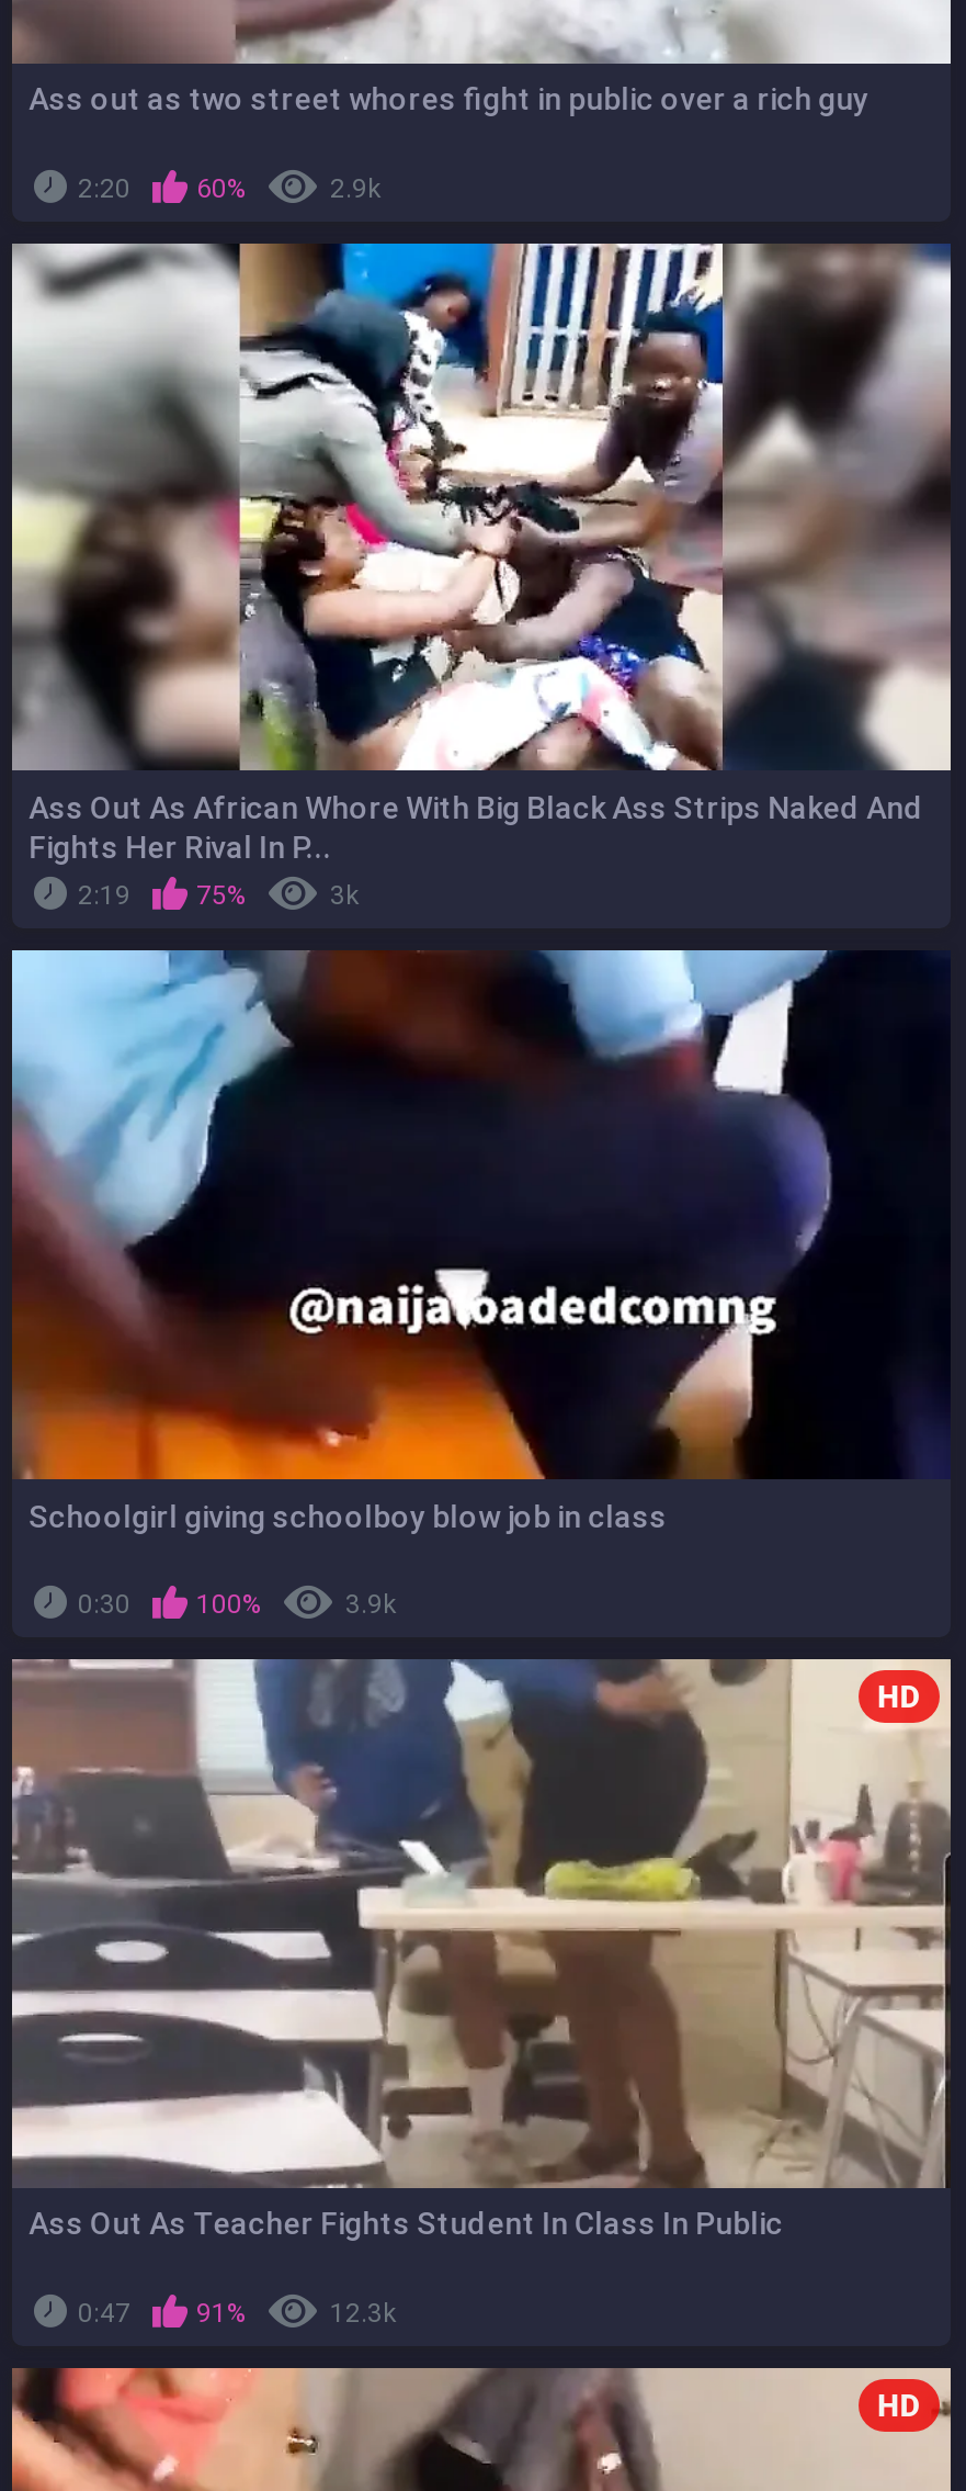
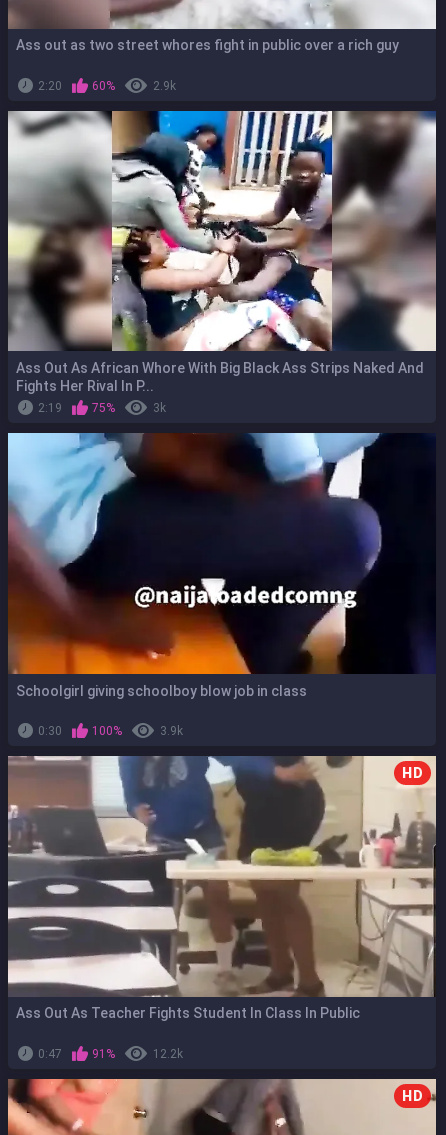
- 12.3k
+ 12.2k
